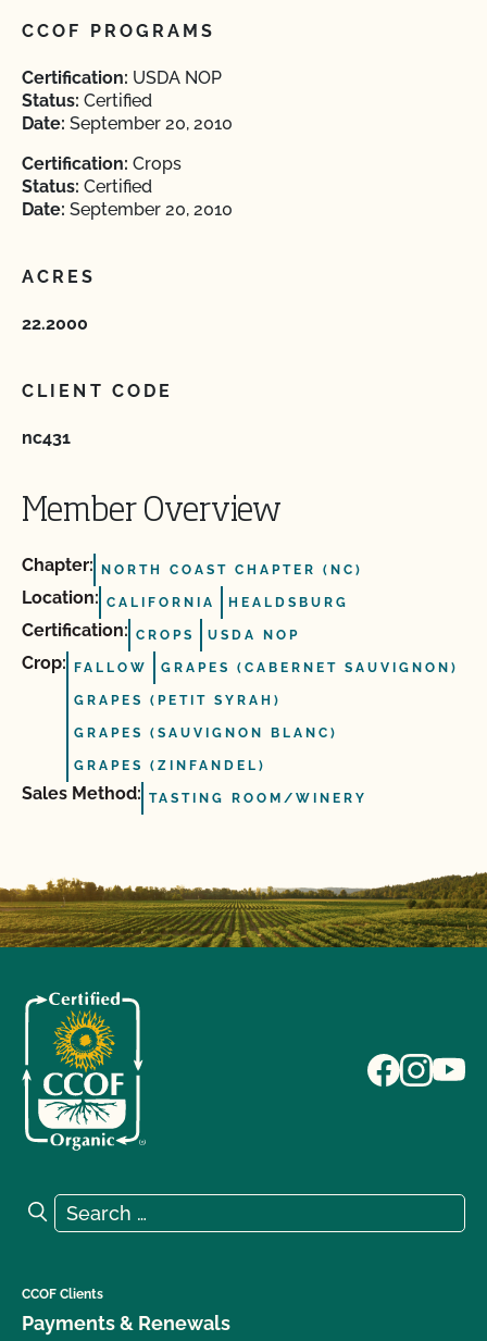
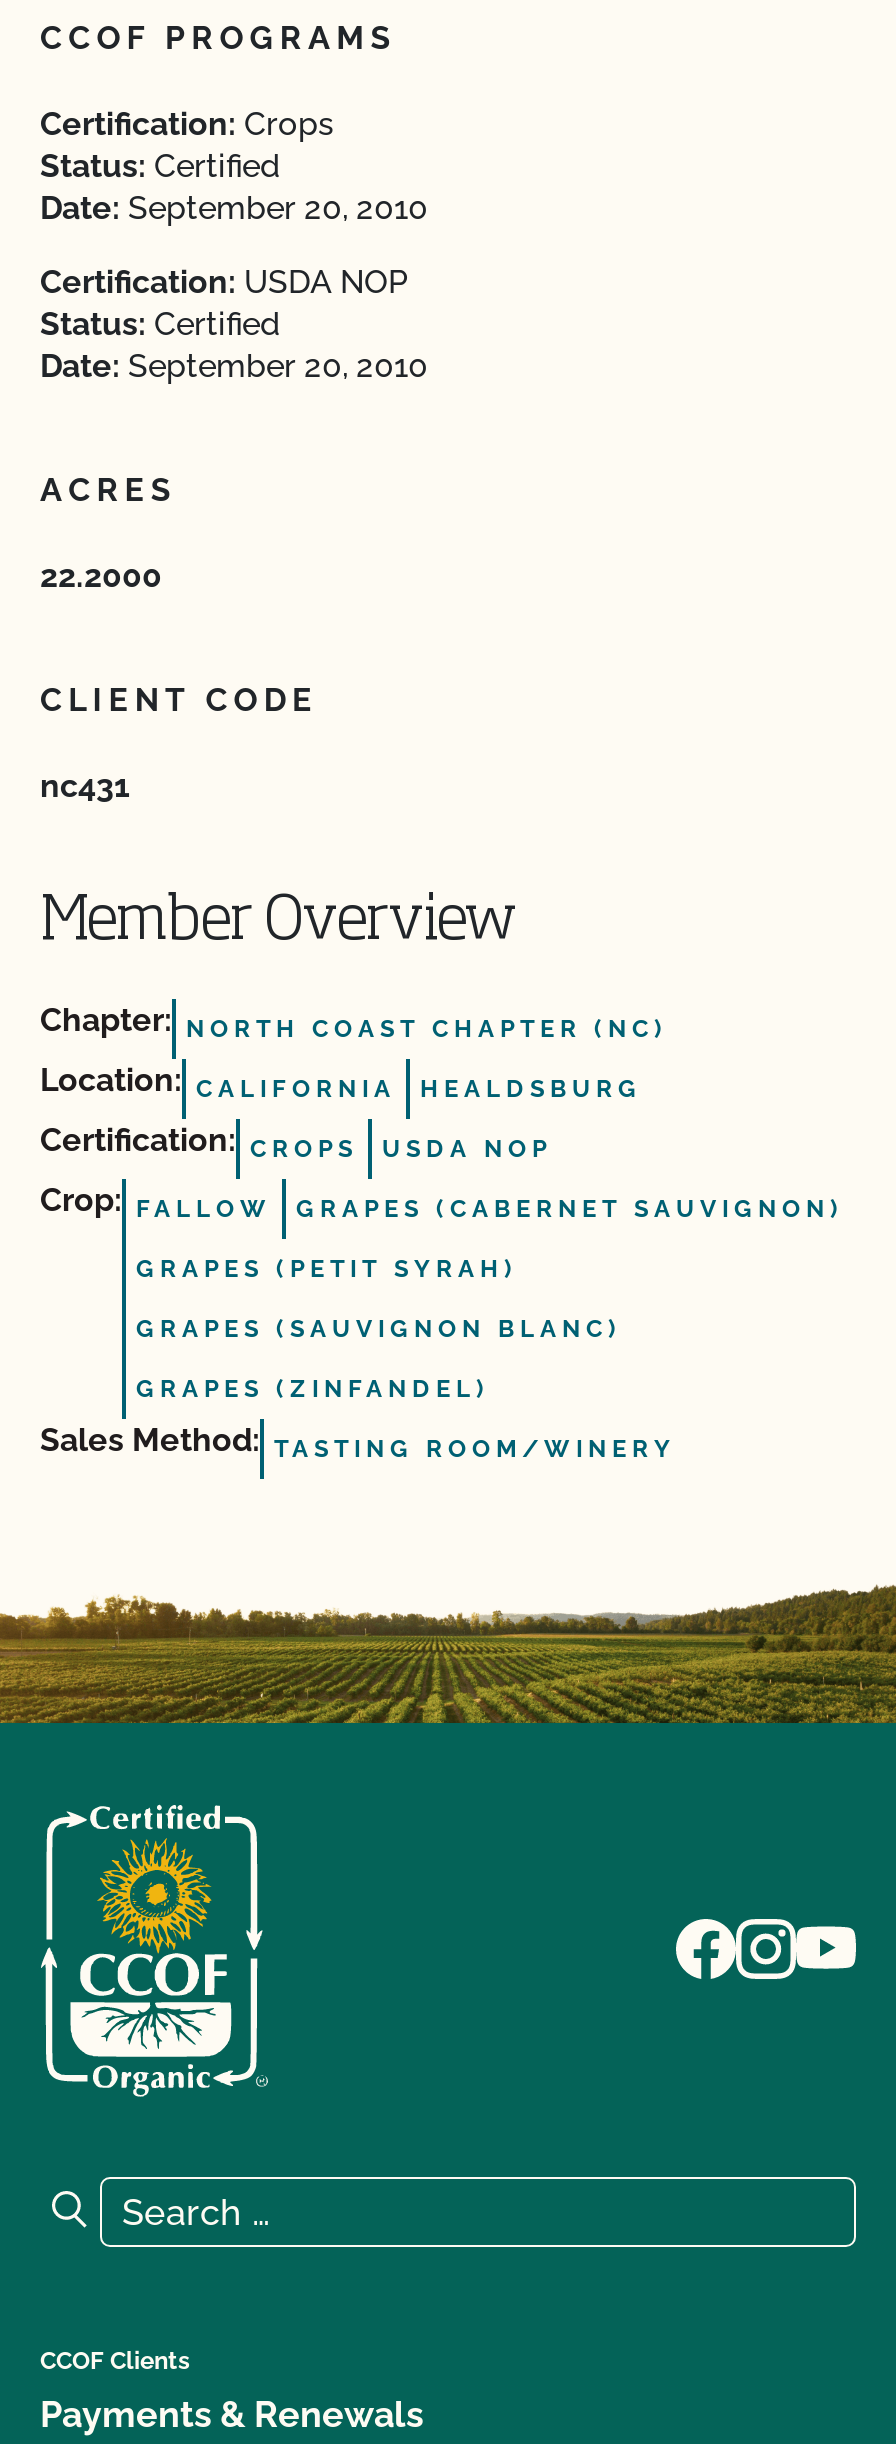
moved down: Certification: USDA NOP

moved up: Certification: Crops
